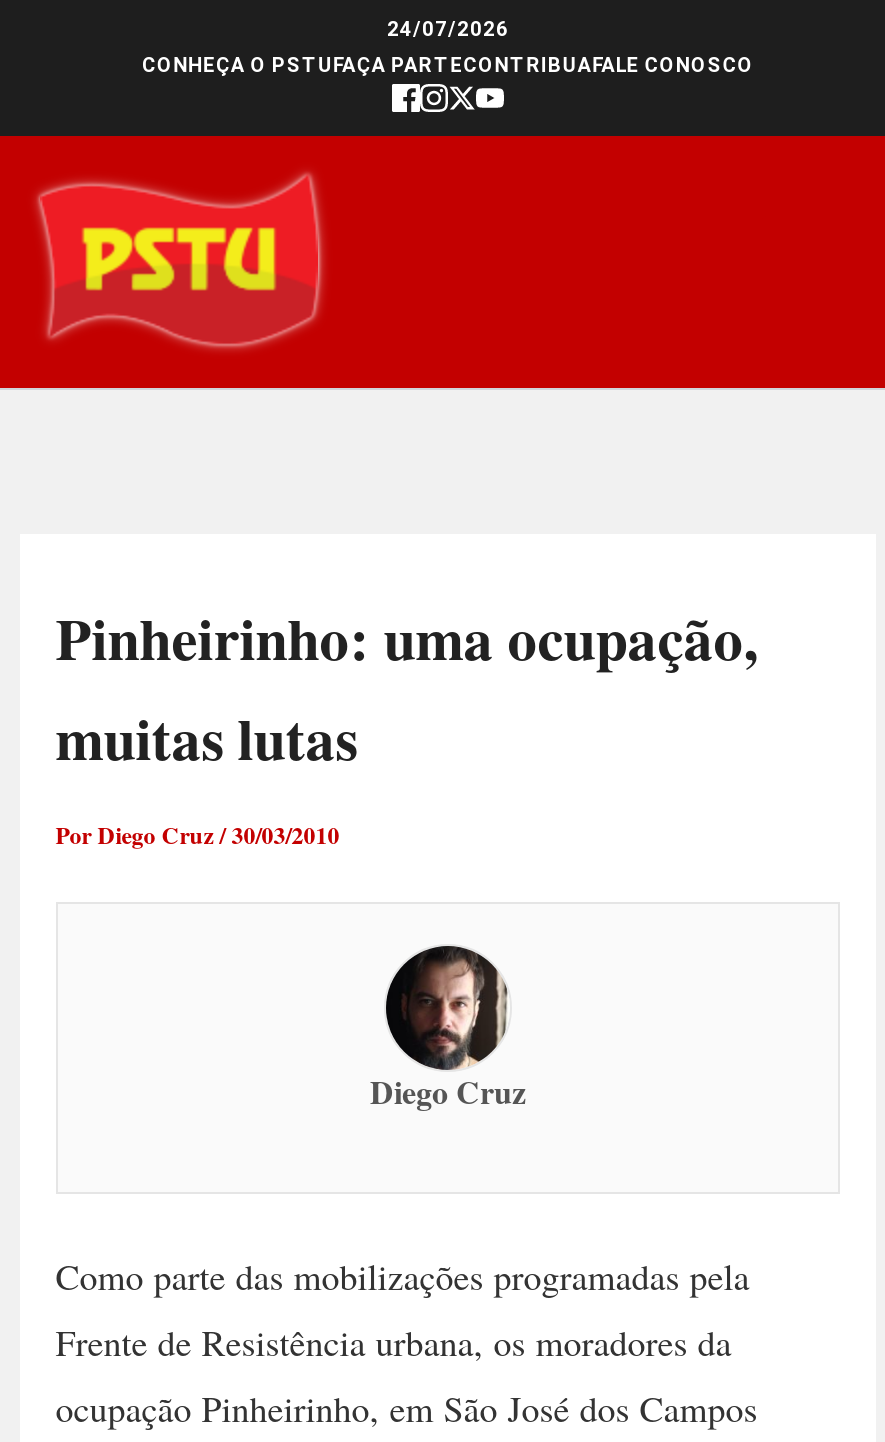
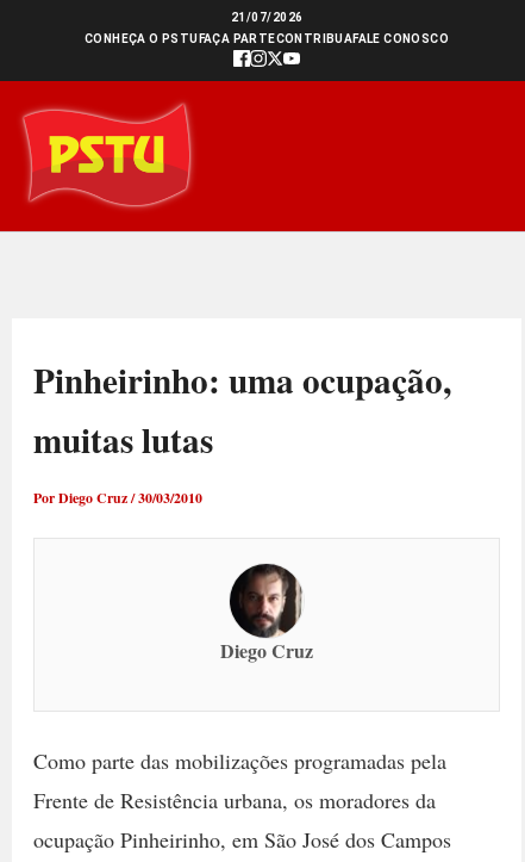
- 24/07/2026
+ 21/07/2026
